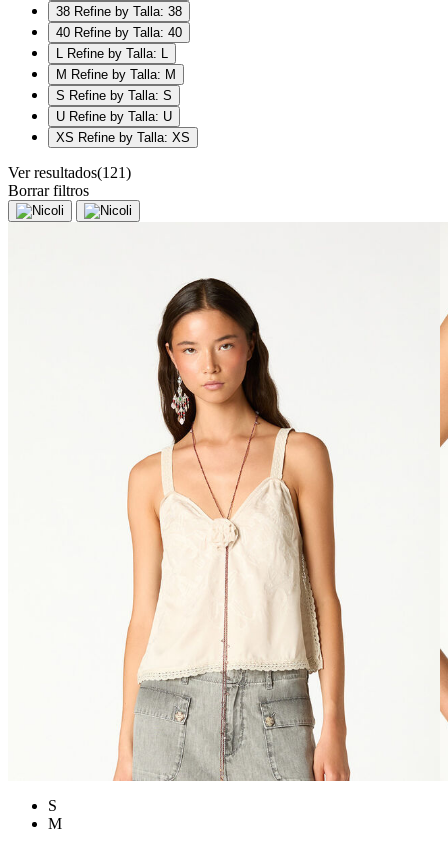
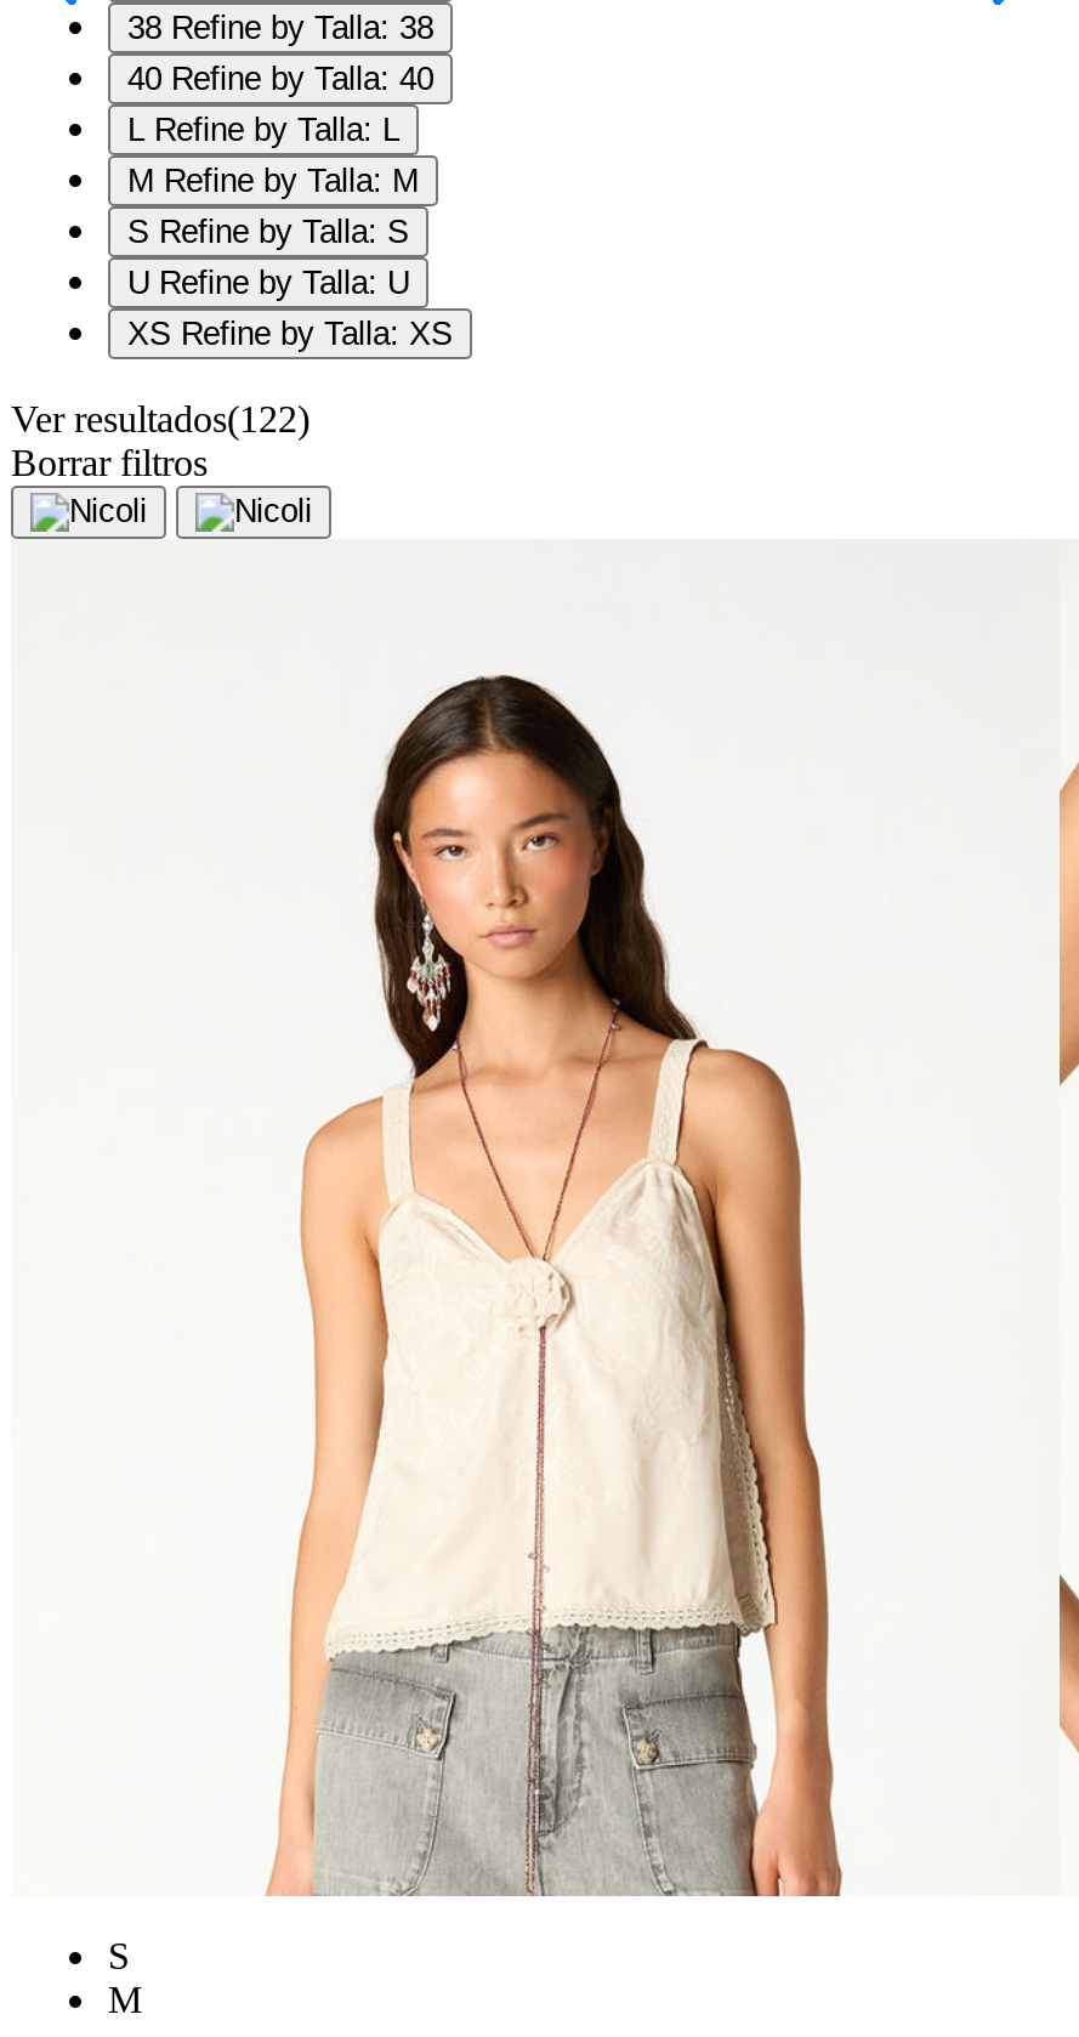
- Ver resultados(121)
+ Ver resultados(122)
